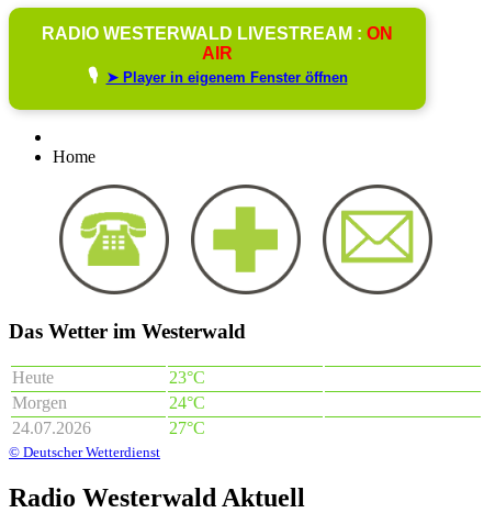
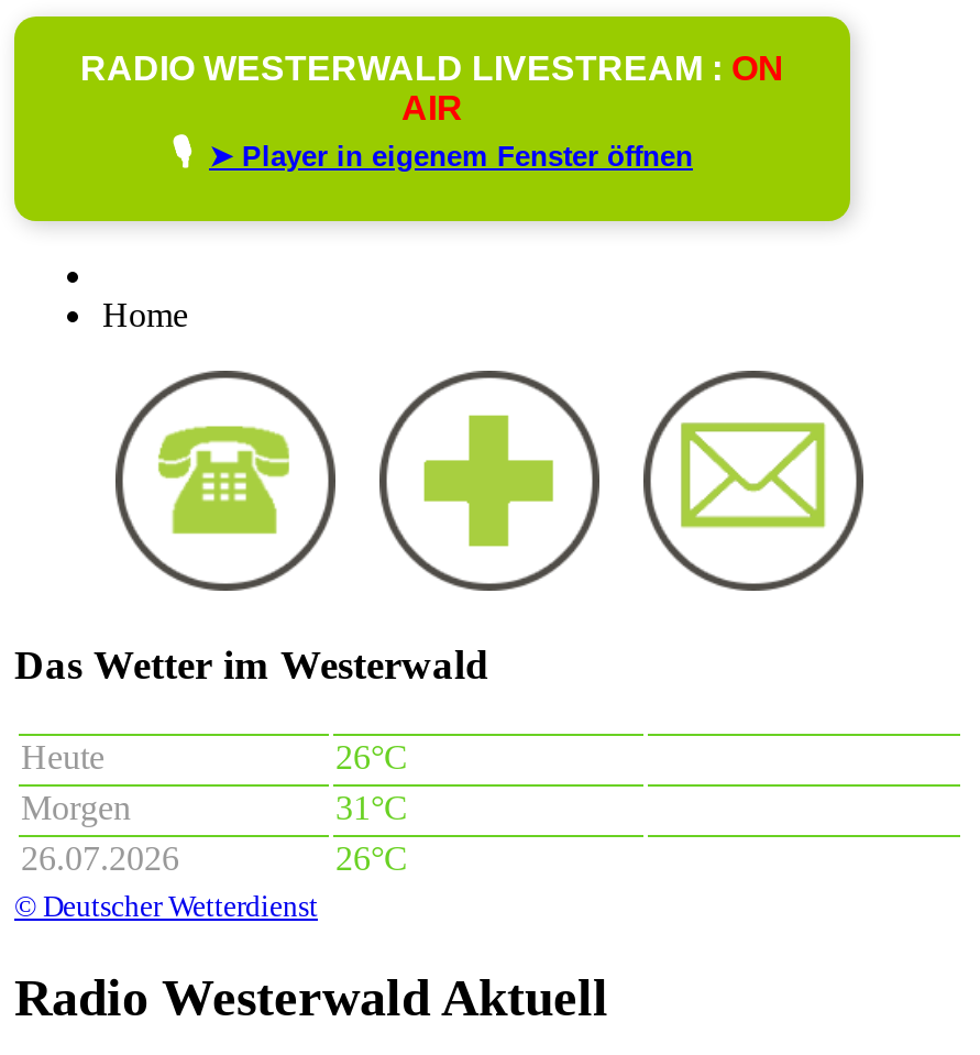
- 23°C
+ 26°C

- 24°C
- 24.07.2026
- 27°C
+ 31°C
+ 26.07.2026
+ 26°C
